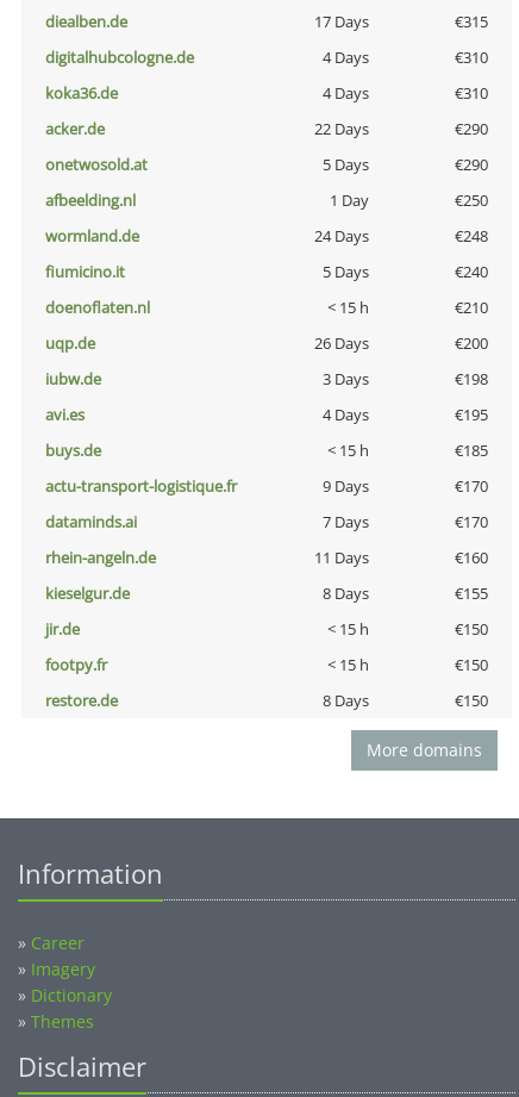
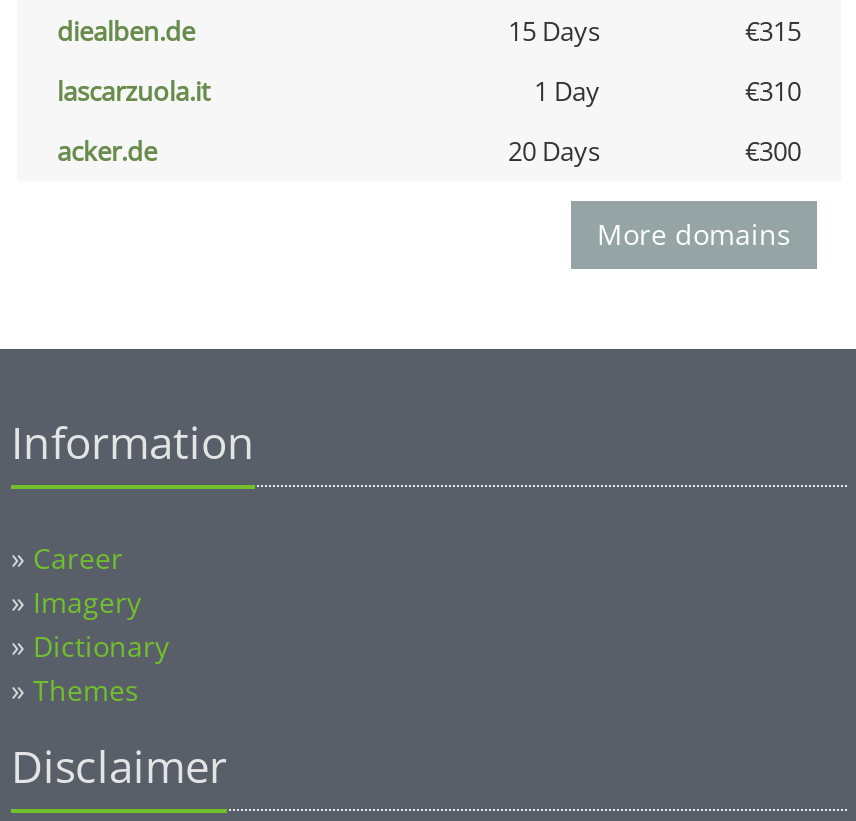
- 17 Days
+ 15 Days

- digitalhubcologne.de
- 4 Days
- €310
- koka36.de
- 4 Days
+ lascarzuola.it
+ 1 Day

- 22 Days
- €290
- onetwosold.at
- 5 Days
- €290
- afbeelding.nl
- 1 Day
- €250
- wormland.de
- 24 Days
- €248
- fiumicino.it
- 5 Days
- €240
- doenoflaten.nl
- < 15 h
- €210
- uqp.de
- 26 Days
- €200
- iubw.de
- 3 Days
- €198
- avi.es
- 4 Days
- €195
- buys.de
- < 15 h
- €185
- actu-transport-logistique.fr
- 9 Days
- €170
- dataminds.ai
- 7 Days
- €170
- rhein-angeln.de
- 11 Days
- €160
- kieselgur.de
- 8 Days
- €155
- jir.de
- < 15 h
- €150
- footpy.fr
- < 15 h
- €150
- restore.de
- 8 Days
- €150
+ 20 Days
+ €300
